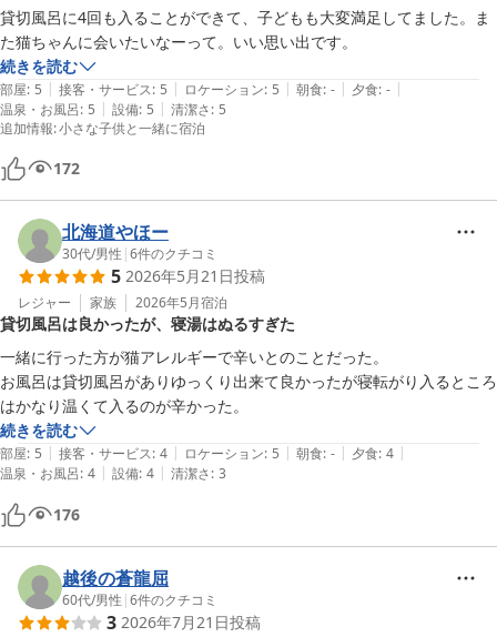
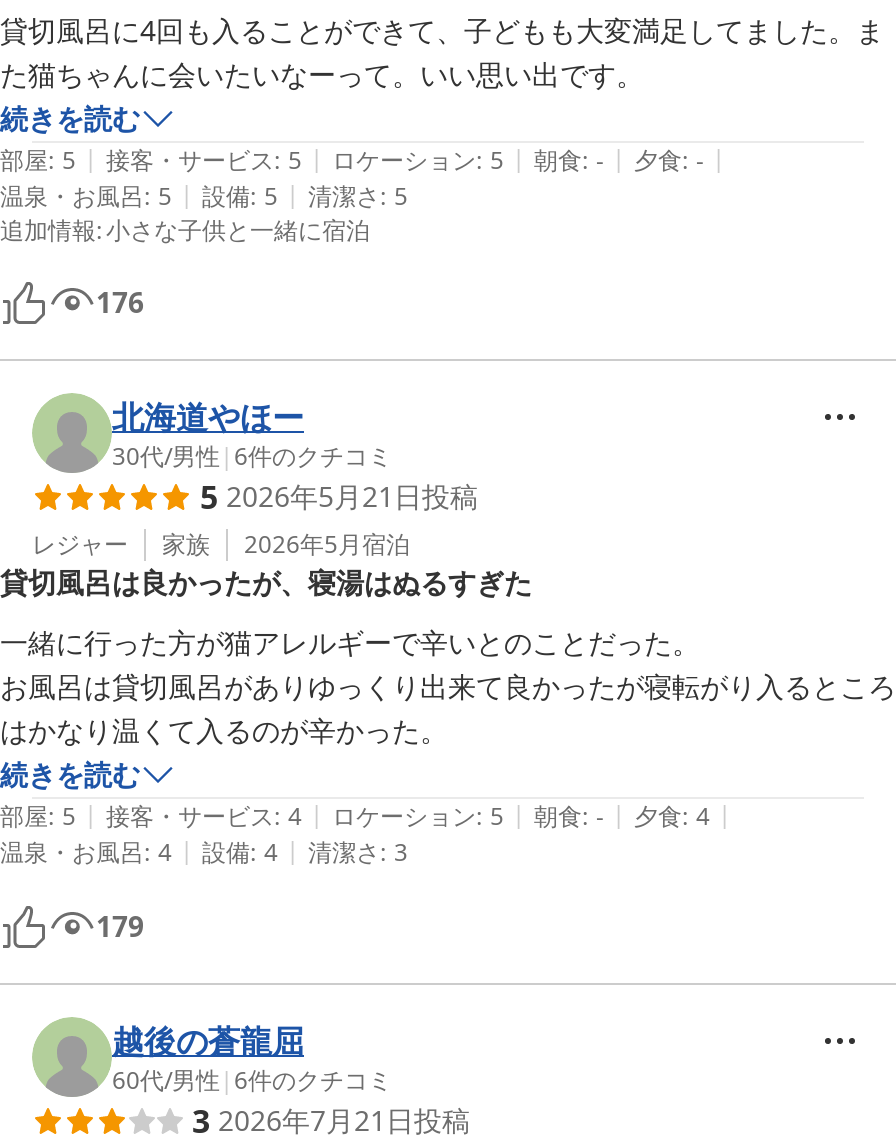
- 172
+ 176

- 176
+ 179
